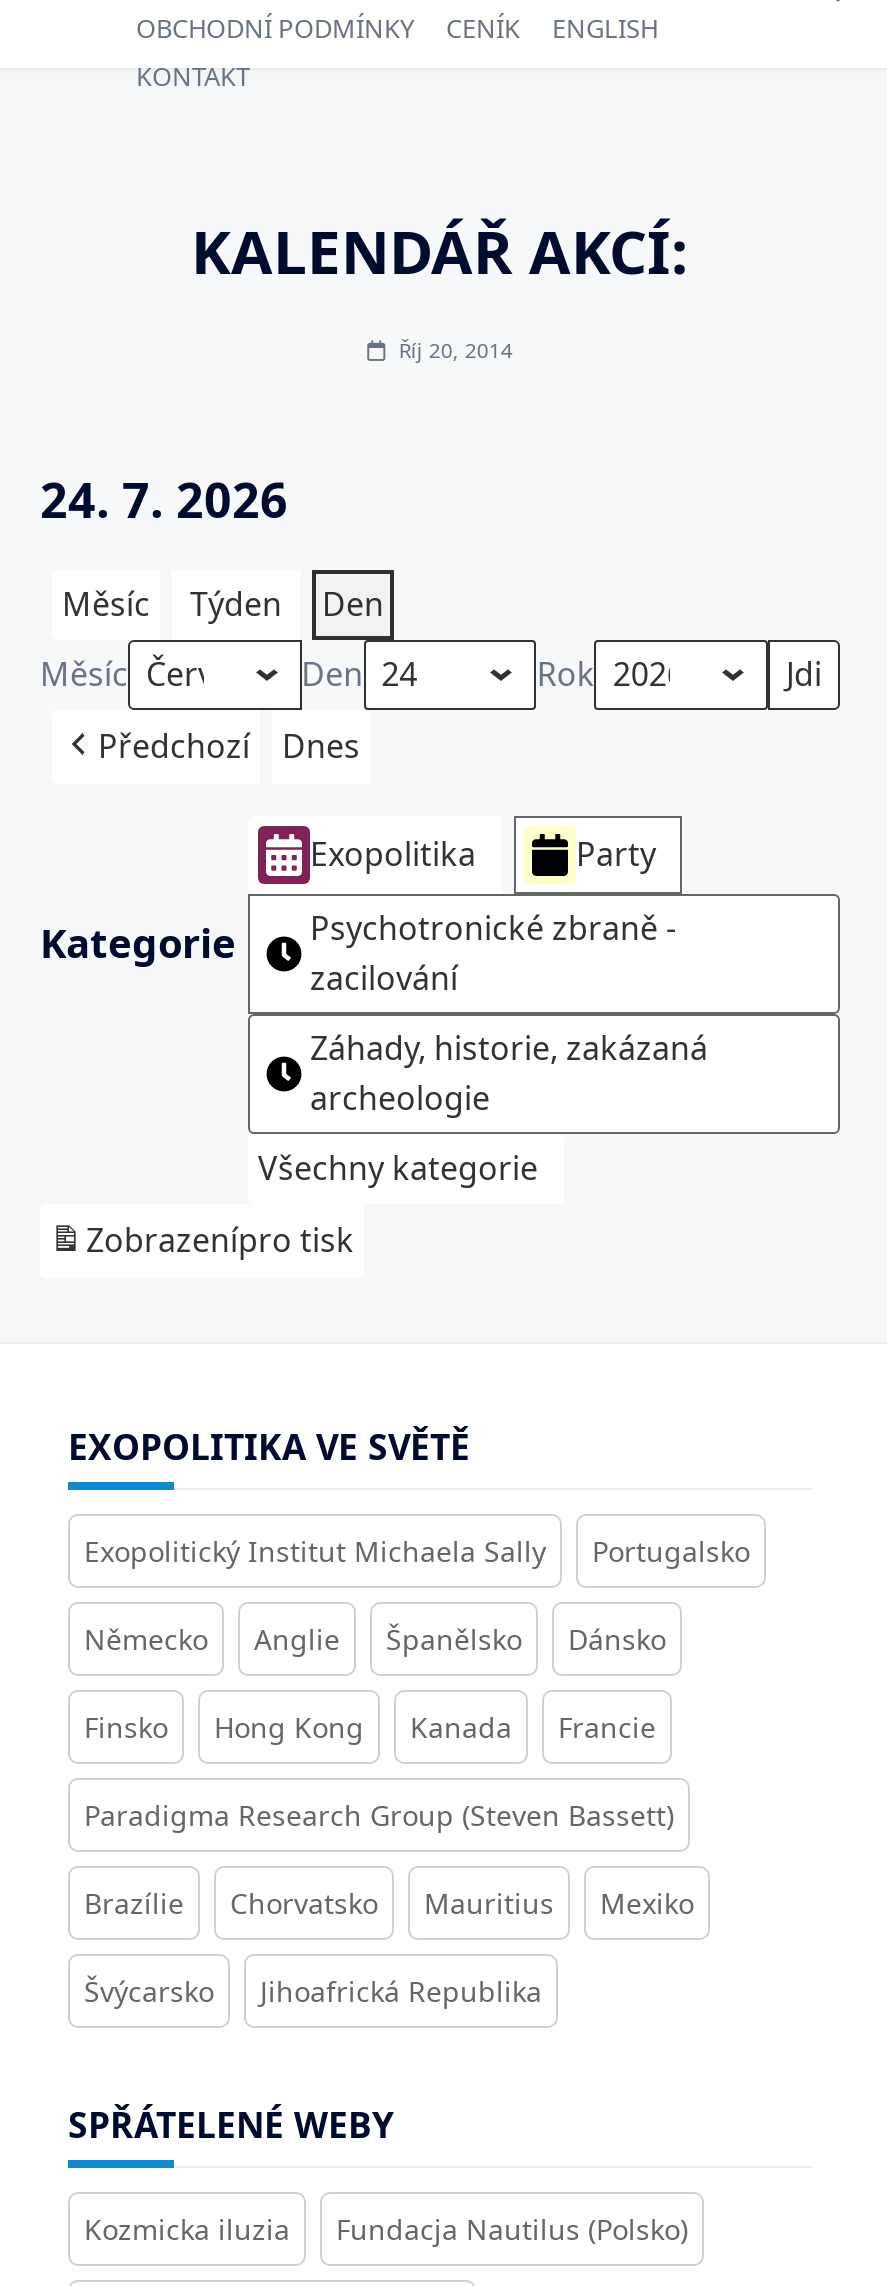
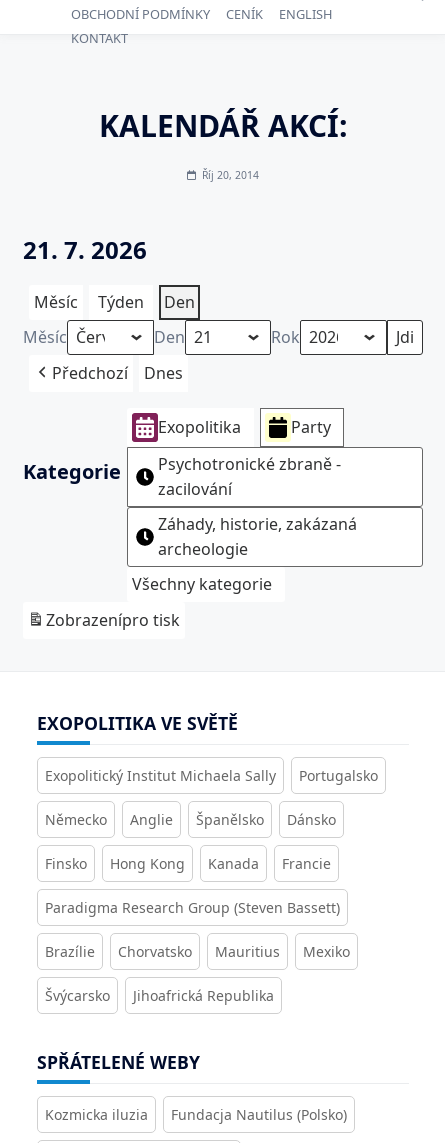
- 24. 7. 2026
+ 21. 7. 2026
